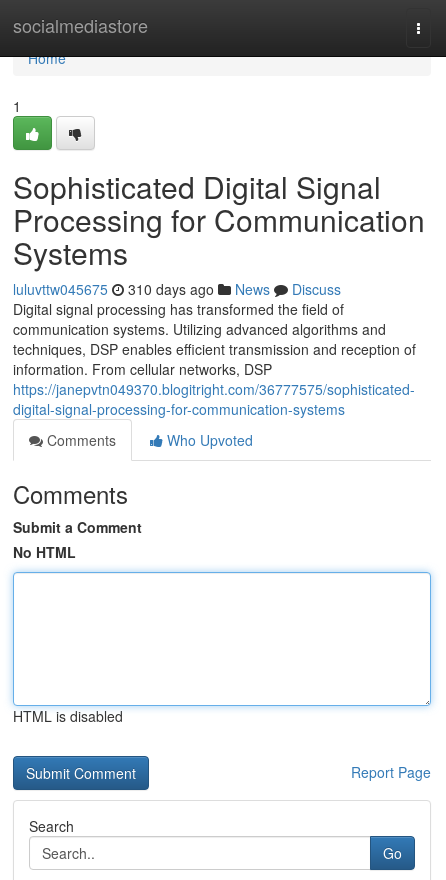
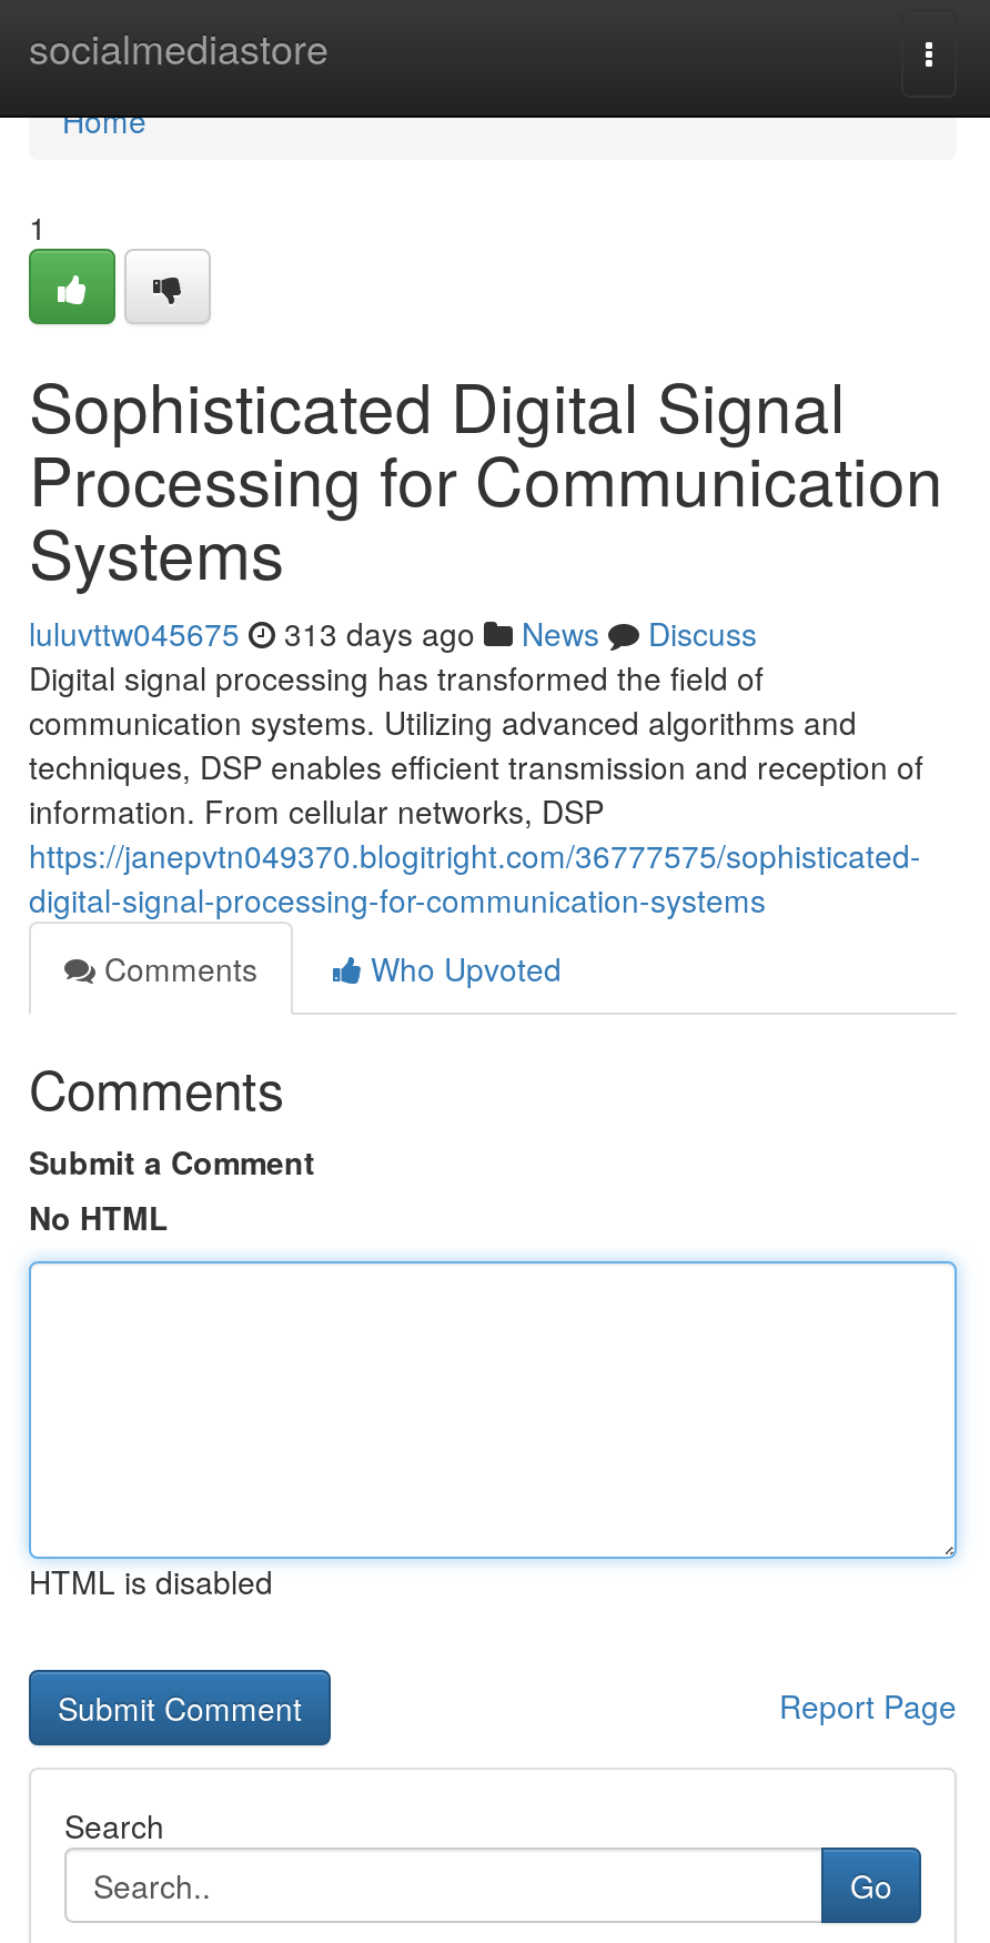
- luluvttw045675 310 days ago News Discuss
+ luluvttw045675 313 days ago News Discuss
